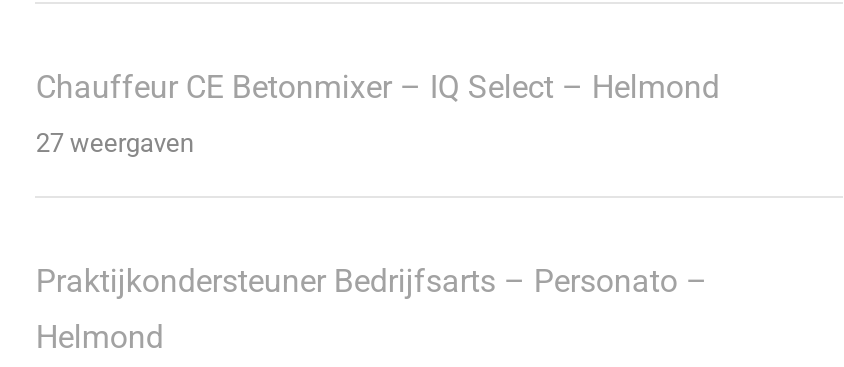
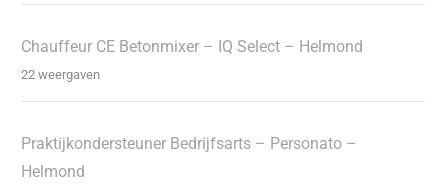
- 27 weergaven
+ 22 weergaven
